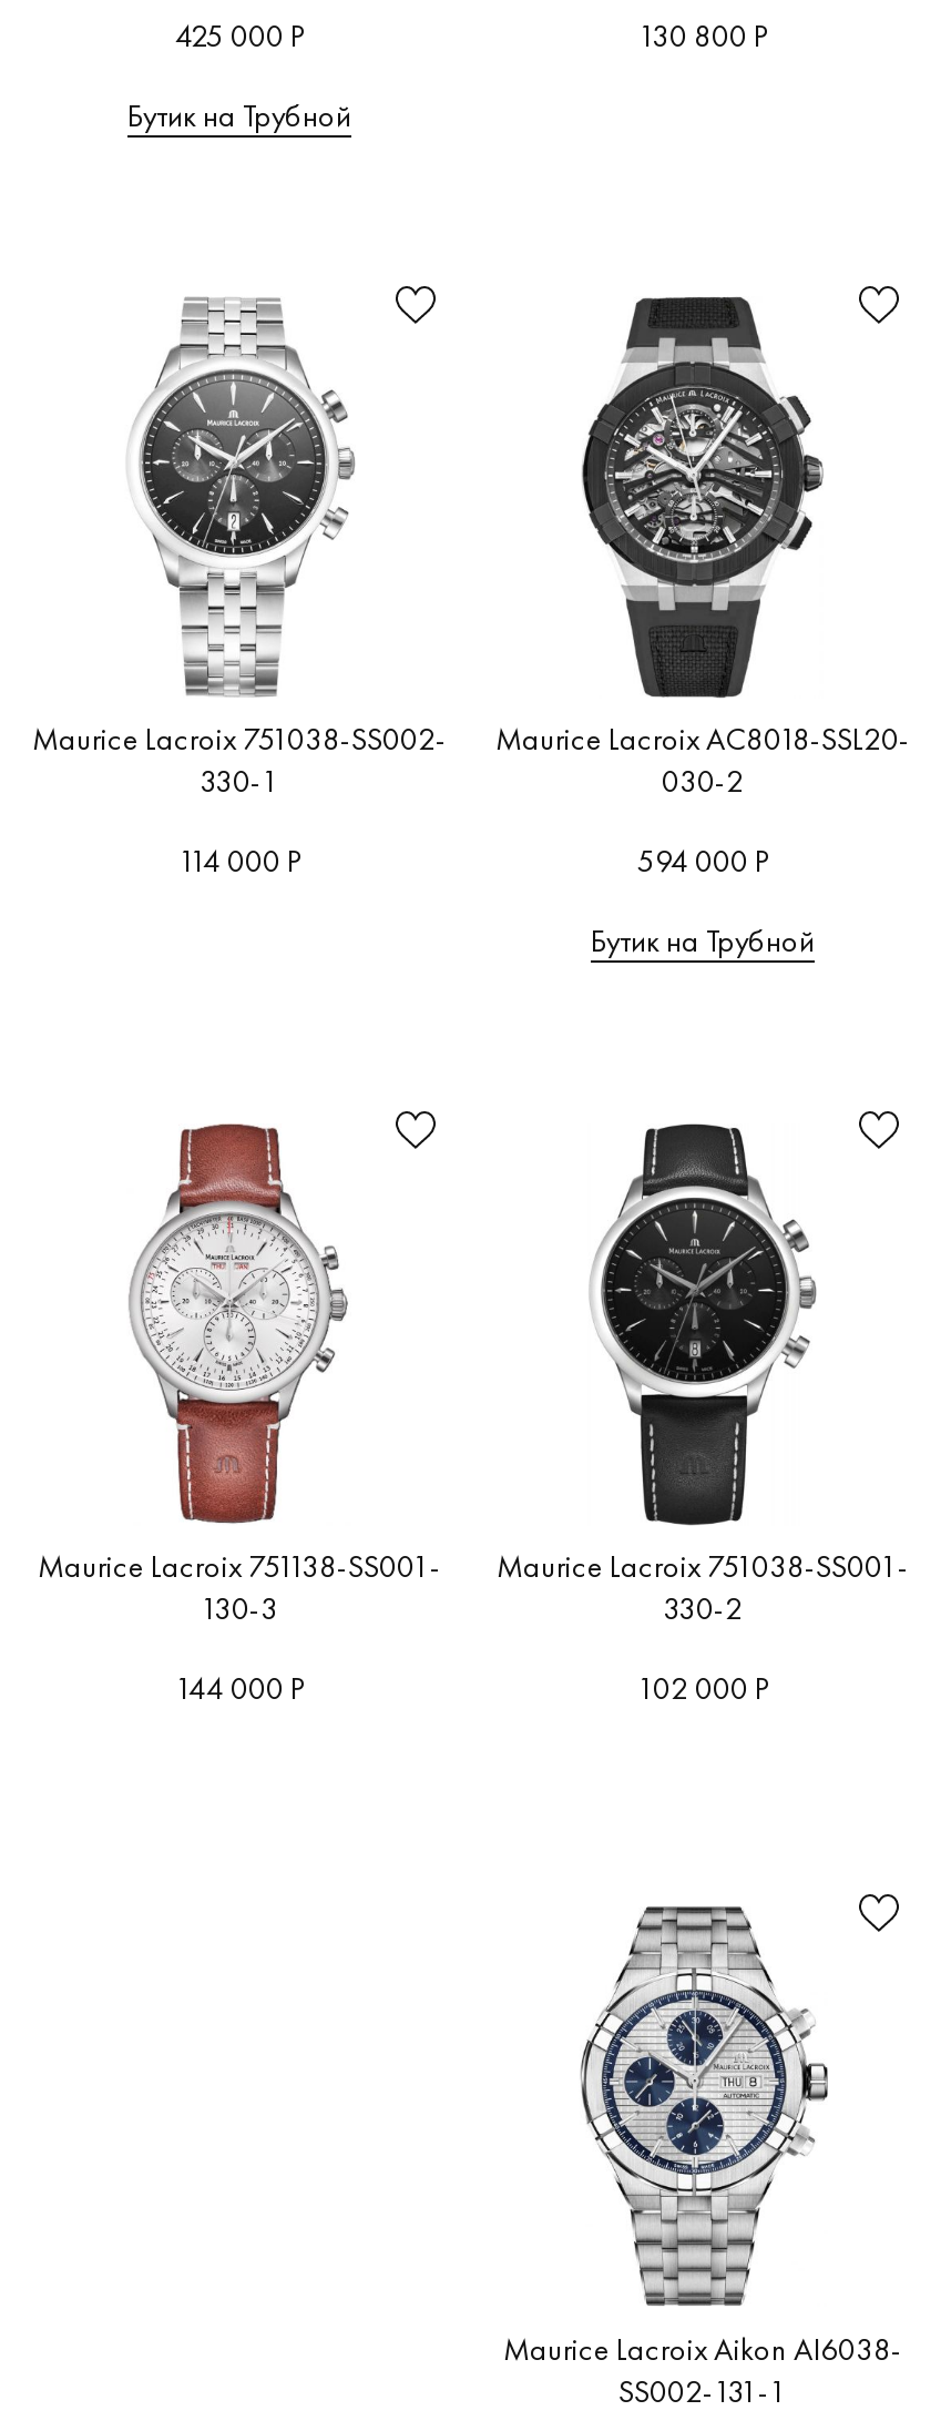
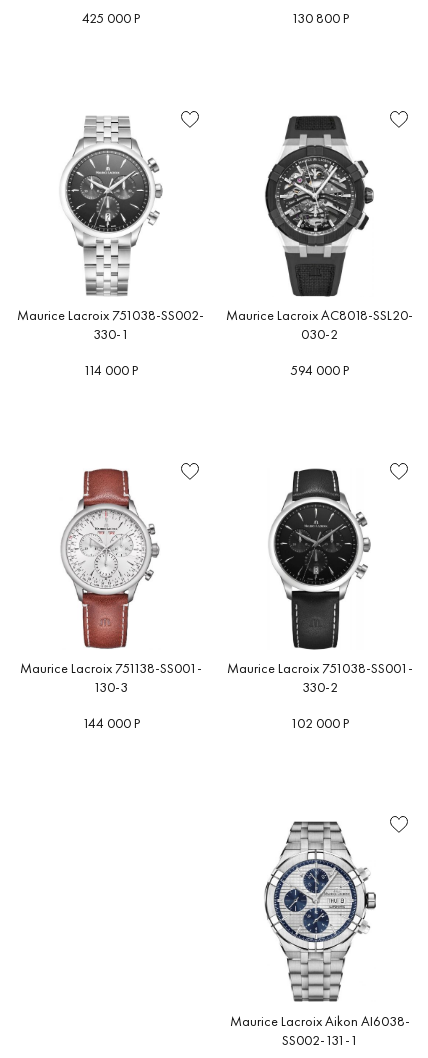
- Бутик на Трубной

- Бутик на Трубной
